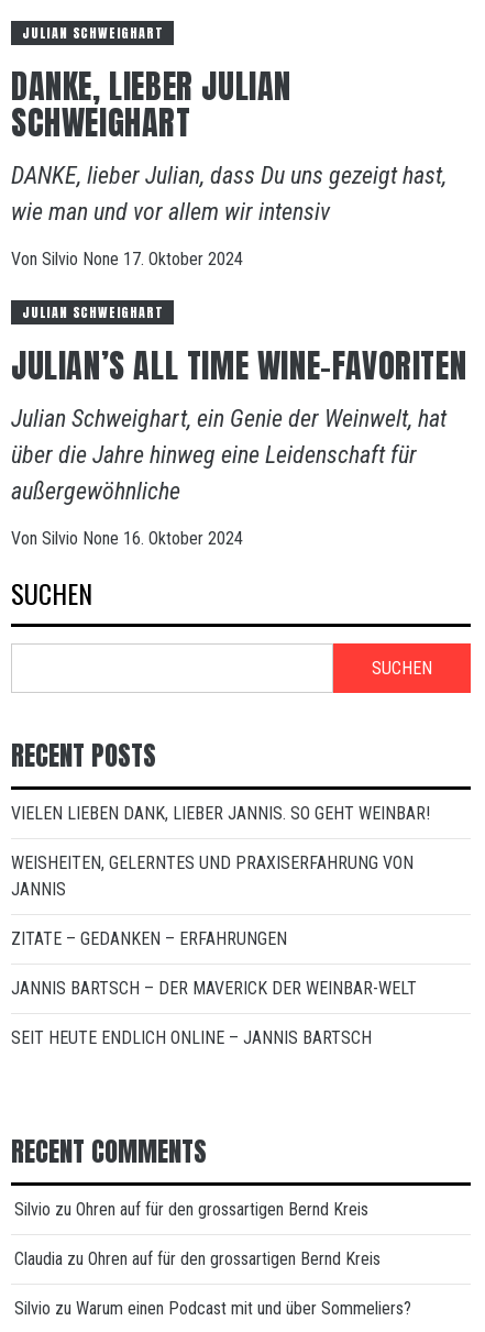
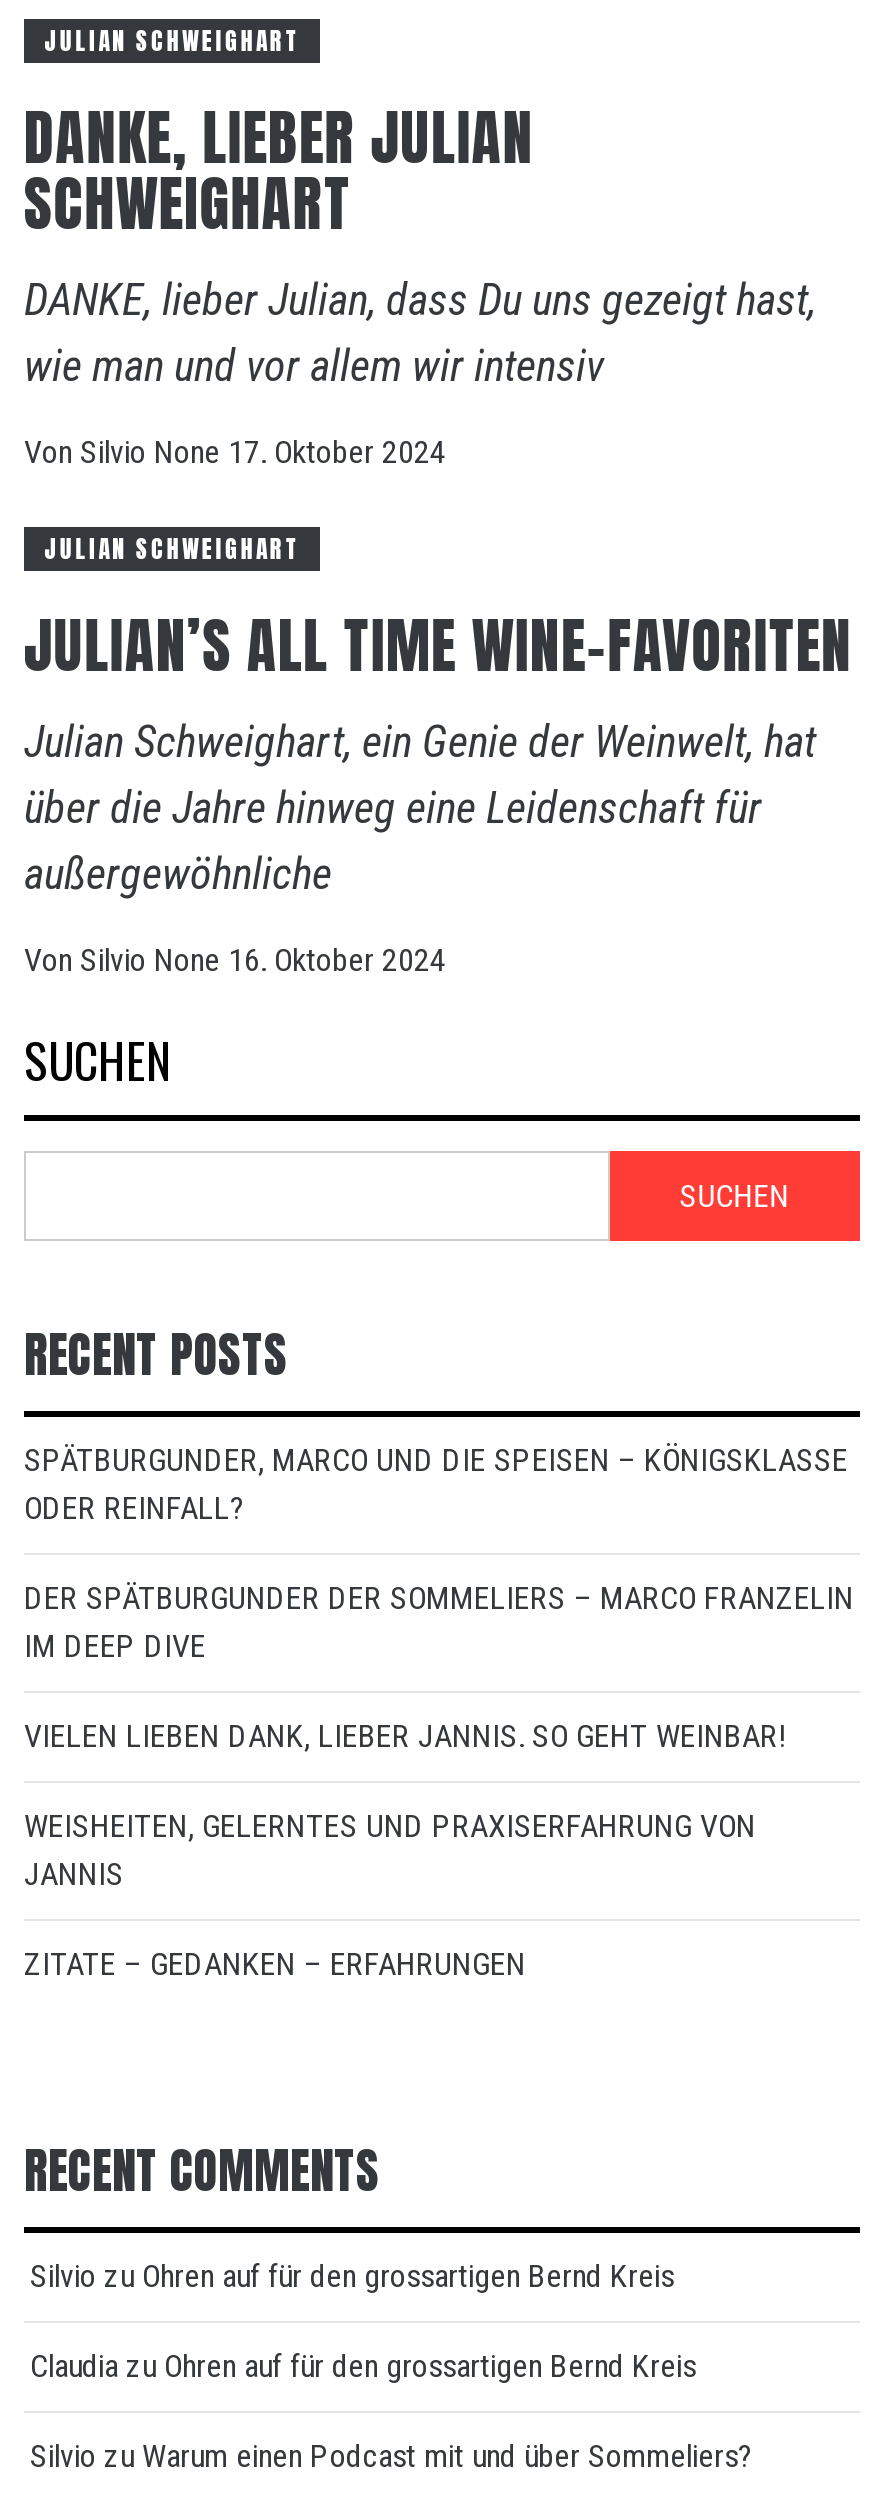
+ SPÄTBURGUNDER, MARCO UND DIE SPEISEN – KÖNIGSKLASSE
+ ODER REINFALL?
+ DER SPÄTBURGUNDER DER SOMMELIERS – MARCO FRANZELIN
+ IM DEEP DIVE

moved down: VIELEN LIEBEN DANK, LIEBER JANNIS. SO GEHT WEINBAR! | WEISHEITEN, GELERNTES UND PRAXISERFAHRUNG VON | JANNIS | ZITATE – GEDANKEN – ERFAHRUNGEN

- JANNIS BARTSCH – DER MAVERICK DER WEINBAR-WELT
- SEIT HEUTE ENDLICH ONLINE – JANNIS BARTSCH
